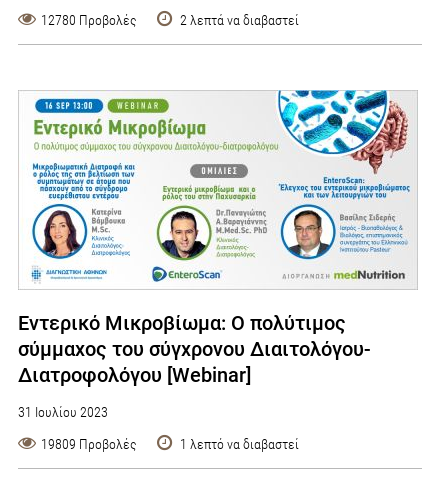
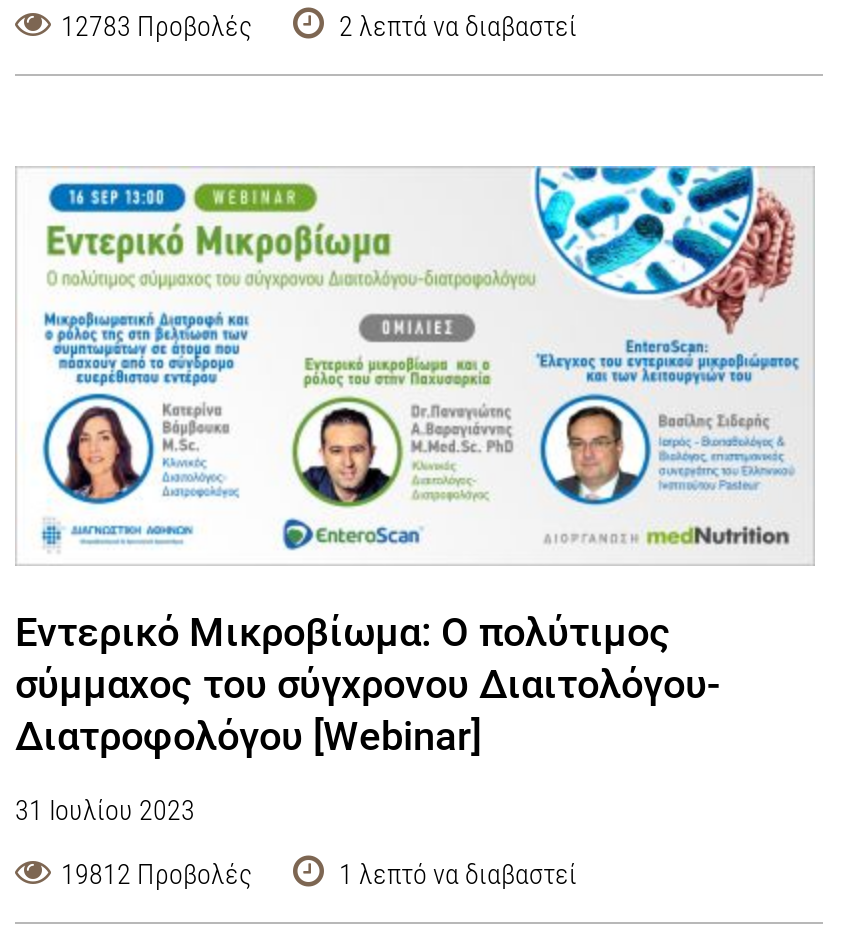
- 12780 Προβολές
+ 12783 Προβολές

- 19809 Προβολές
+ 19812 Προβολές
